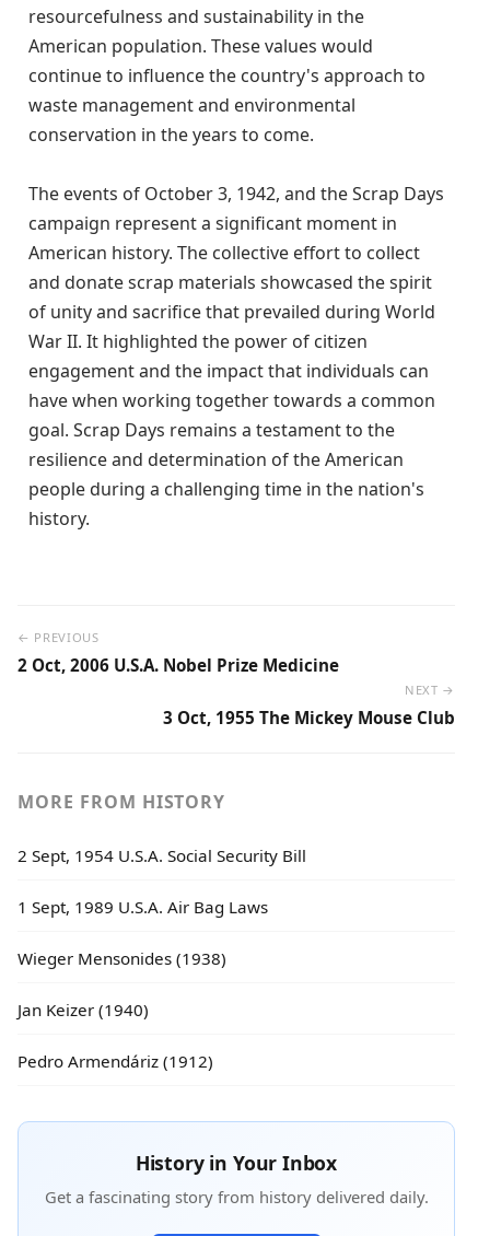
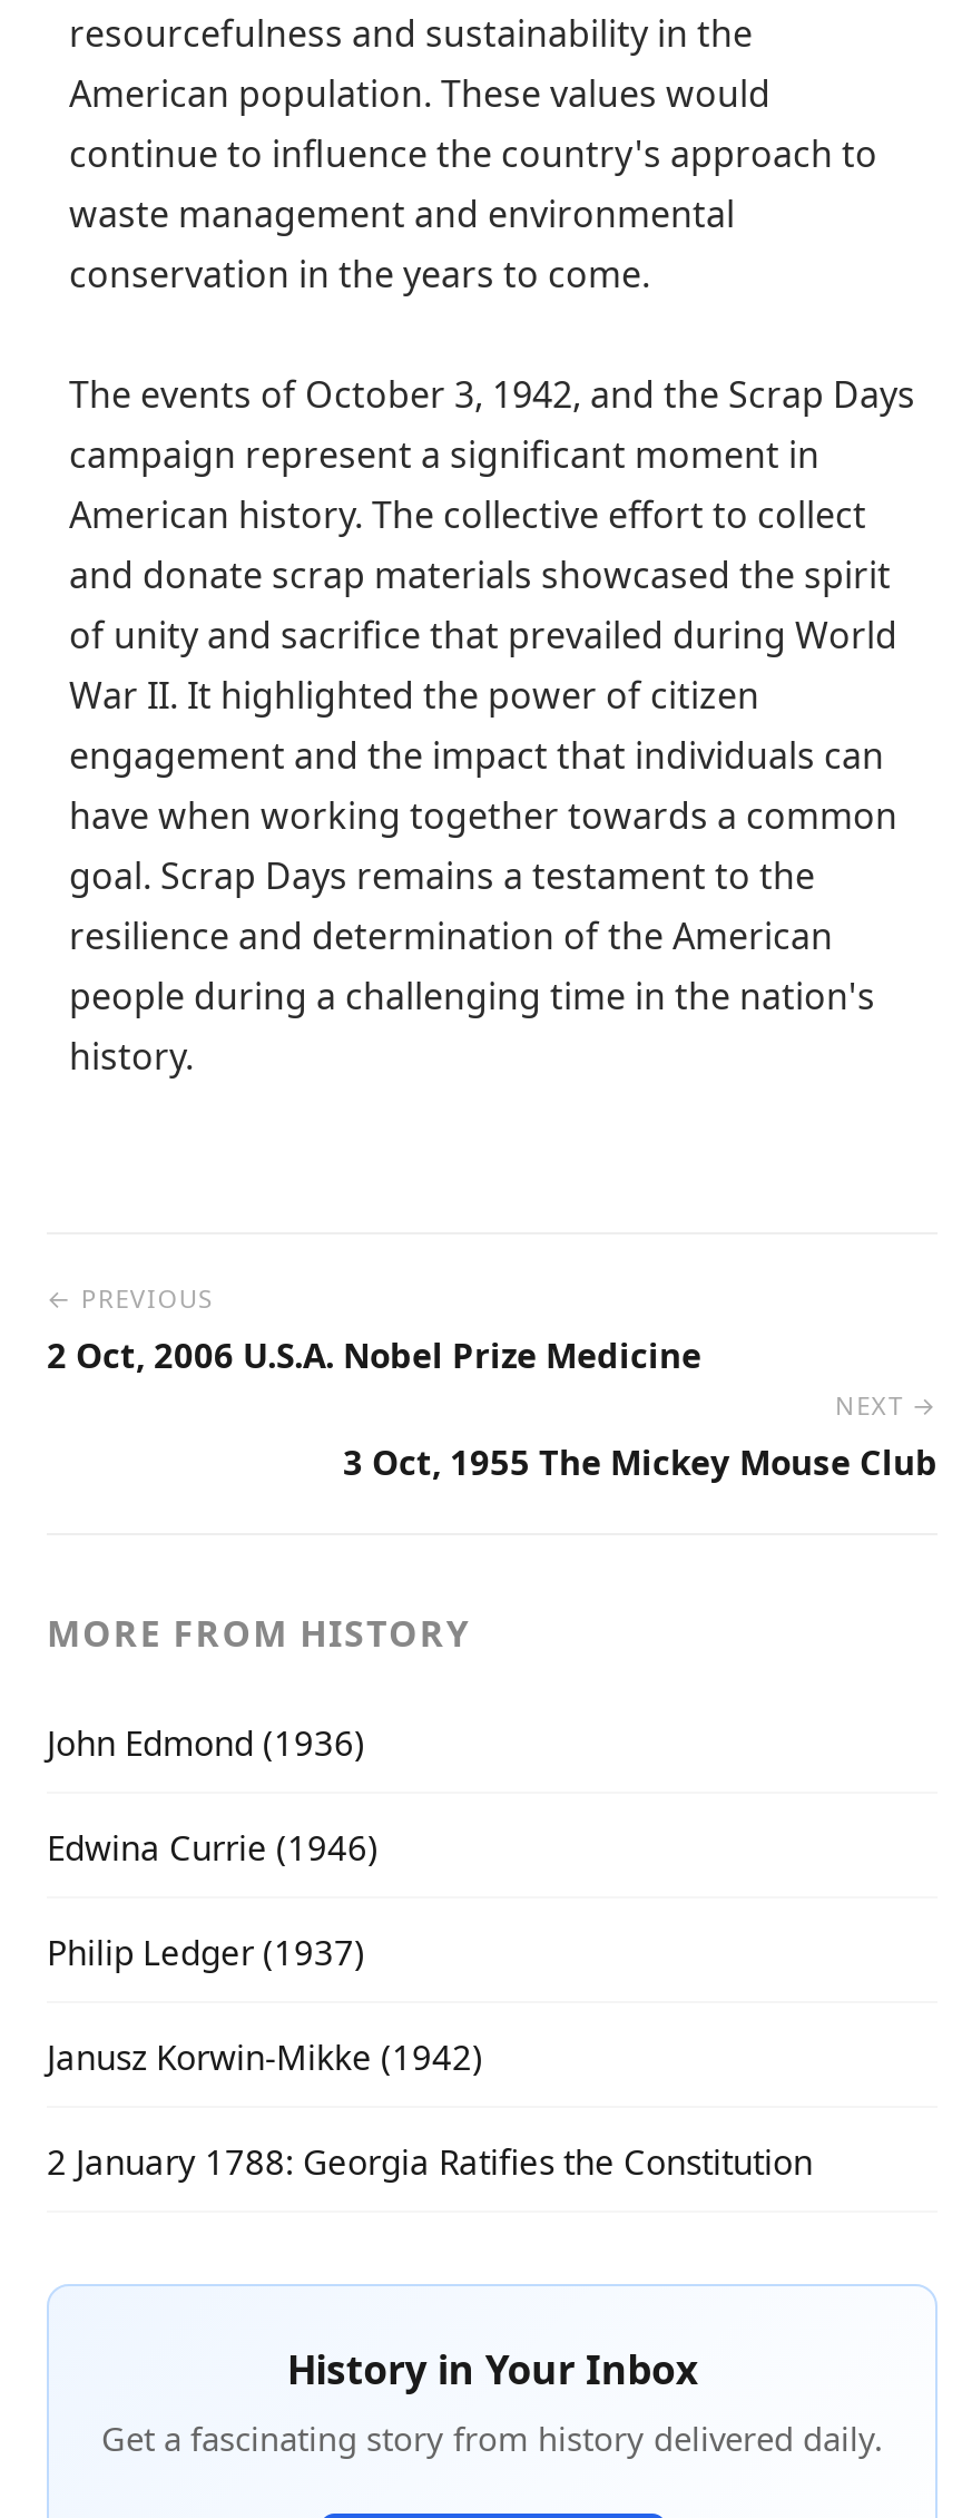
- 2 Sept, 1954 U.S.A. Social Security Bill
+ John Edmond (1936)

- 1 Sept, 1989 U.S.A. Air Bag Laws
+ Edwina Currie (1946)

- Wieger Mensonides (1938)
+ Philip Ledger (1937)

- Jan Keizer (1940)
+ Janusz Korwin-Mikke (1942)

- Pedro Armendáriz (1912)
+ 2 January 1788: Georgia Ratifies the Constitution
